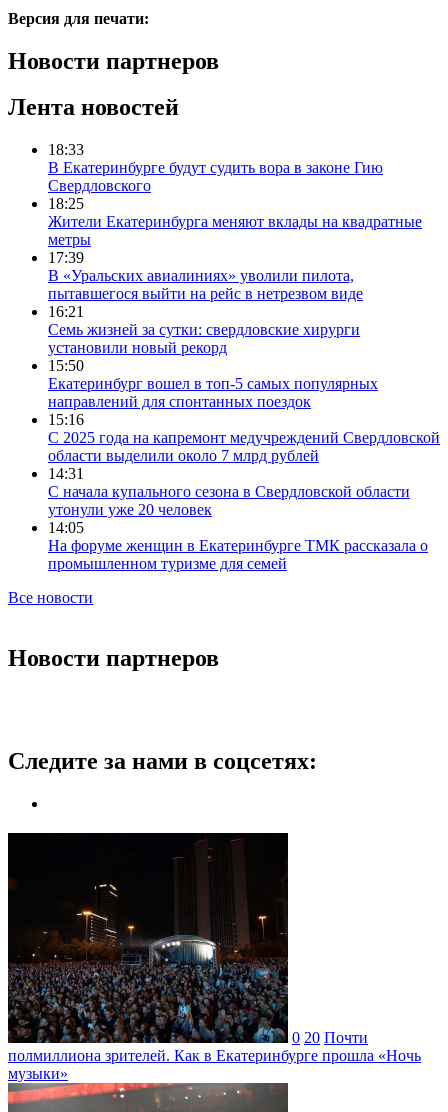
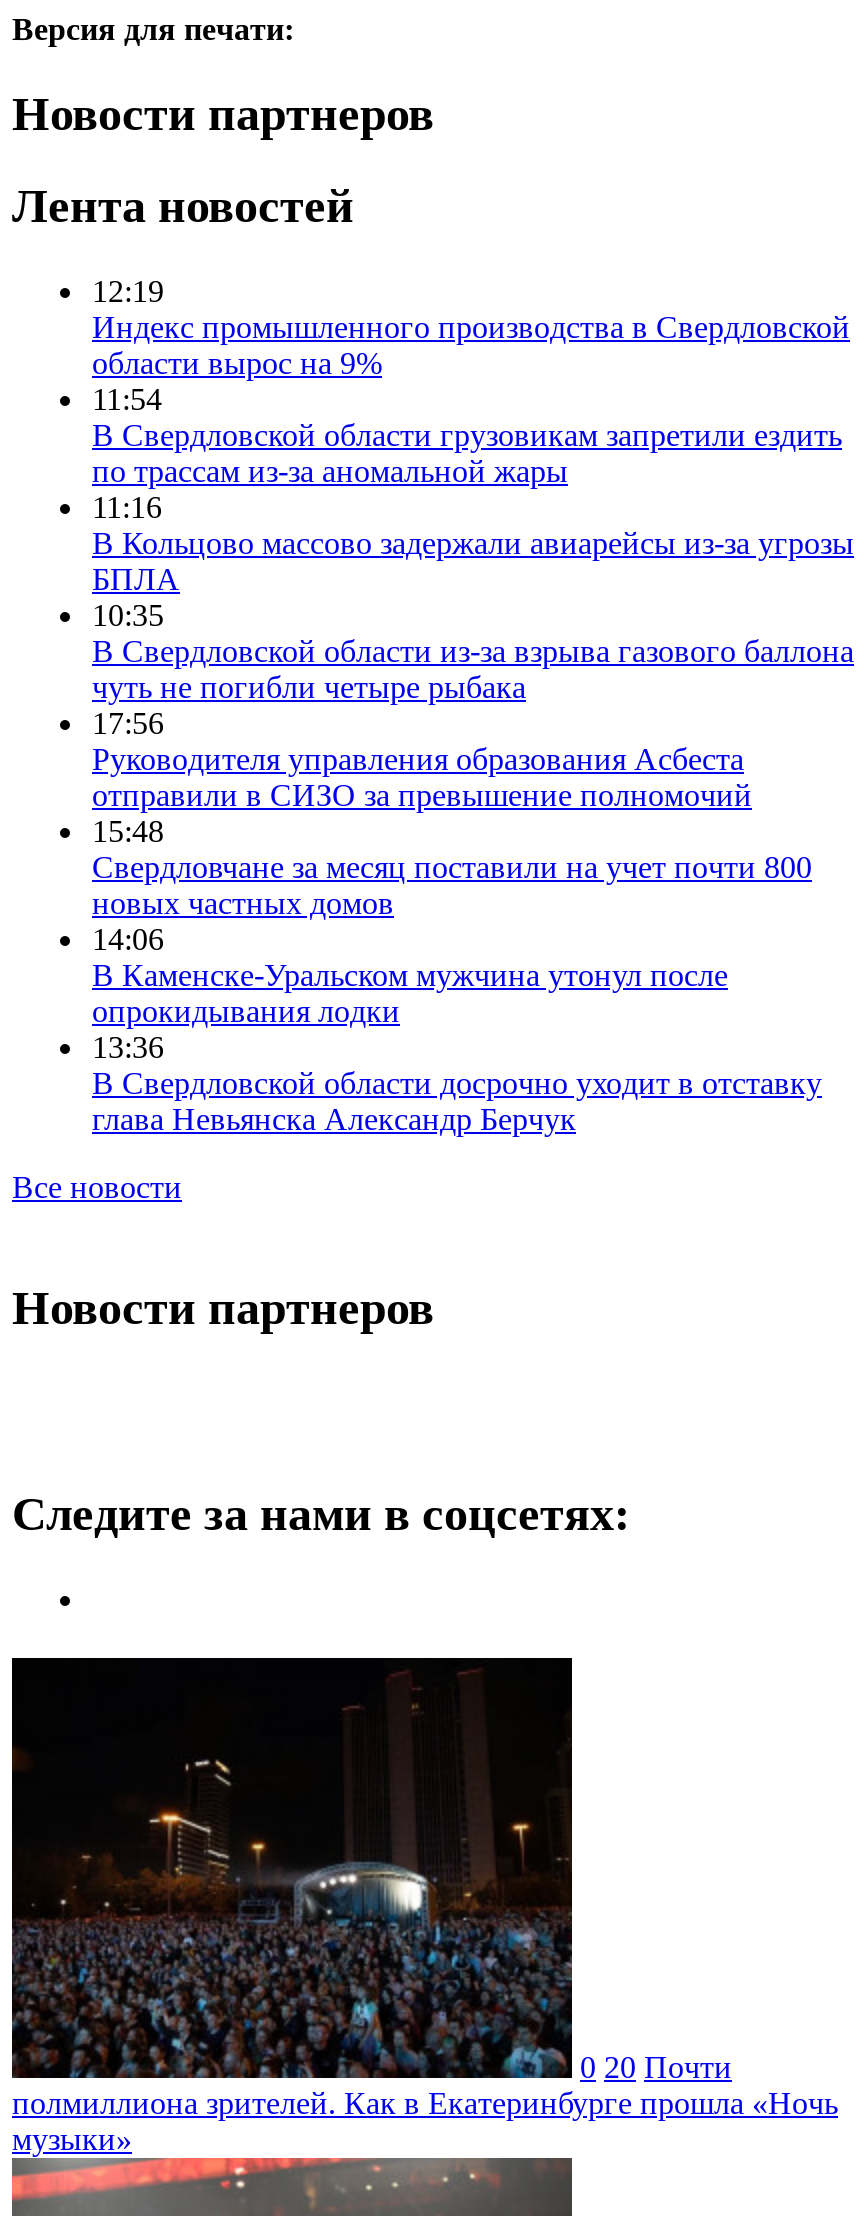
- 18:33
- В Екатеринбурге будут судить вора в законе Гию
- Свердловского
- 18:25
- Жители Екатеринбурга меняют вклады на квадратные
- метры
- 17:39
- В «Уральских авиалиниях» уволили пилота,
- пытавшегося выйти на рейс в нетрезвом виде
- 16:21
- Семь жизней за сутки: свердловские хирурги
- установили новый рекорд
- 15:50
- Екатеринбург вошел в топ-5 самых популярных
- направлений для спонтанных поездок
- 15:16
- С 2025 года на капремонт медучреждений Свердловской
- области выделили около 7 млрд рублей
- 14:31
- С начала купального сезона в Свердловской области
- утонули уже 20 человек
- 14:05
- На форуме женщин в Екатеринбурге ТМК рассказала о
- промышленном туризме для семей
+ 12:19
+ Индекс промышленного производства в Свердловской
+ области вырос на 9%
+ 11:54
+ В Свердловской области грузовикам запретили ездить
+ по трассам из-за аномальной жары
+ 11:16
+ В Кольцово массово задержали авиарейсы из-за угрозы
+ БПЛА
+ 10:35
+ В Свердловской области из-за взрыва газового баллона
+ чуть не погибли четыре рыбака
+ 17:56
+ Руководителя управления образования Асбеста
+ отправили в СИЗО за превышение полномочий
+ 15:48
+ Свердловчане за месяц поставили на учет почти 800
+ новых частных домов
+ 14:06
+ В Каменске-Уральском мужчина утонул после
+ опрокидывания лодки
+ 13:36
+ В Свердловской области досрочно уходит в отставку
+ глава Невьянска Александр Берчук
